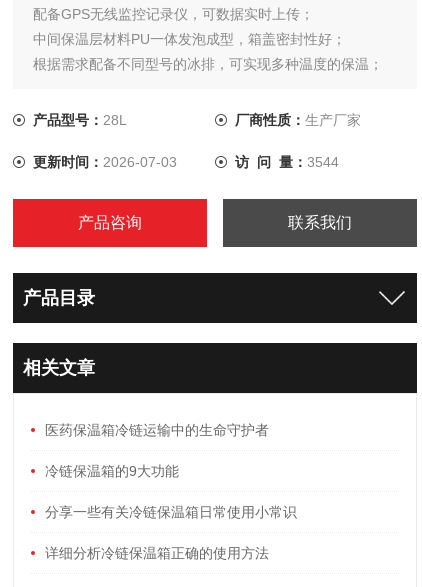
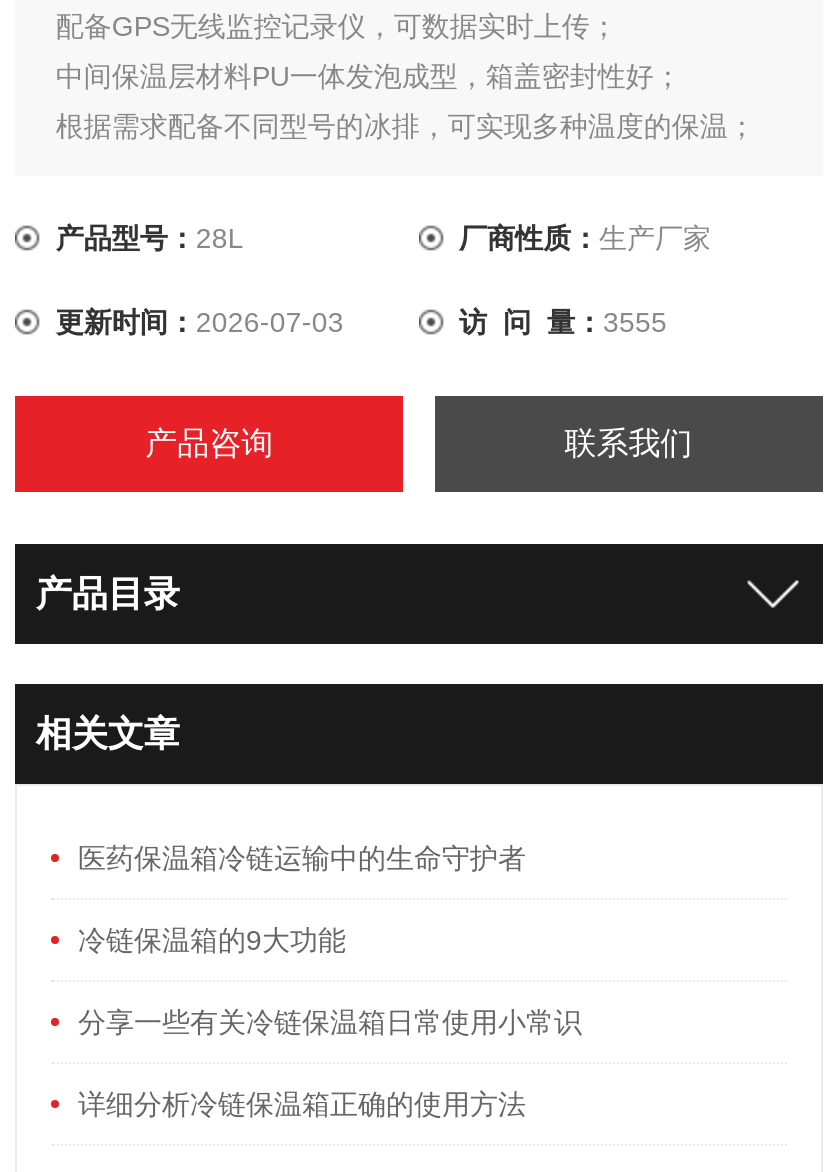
- 访 问 量：3544
+ 访 问 量：3555
